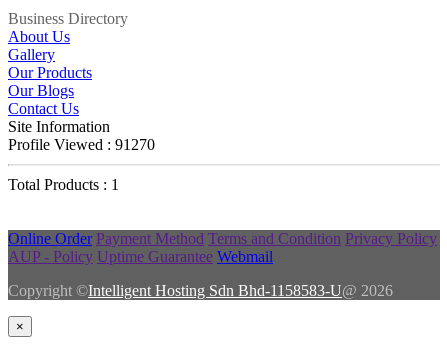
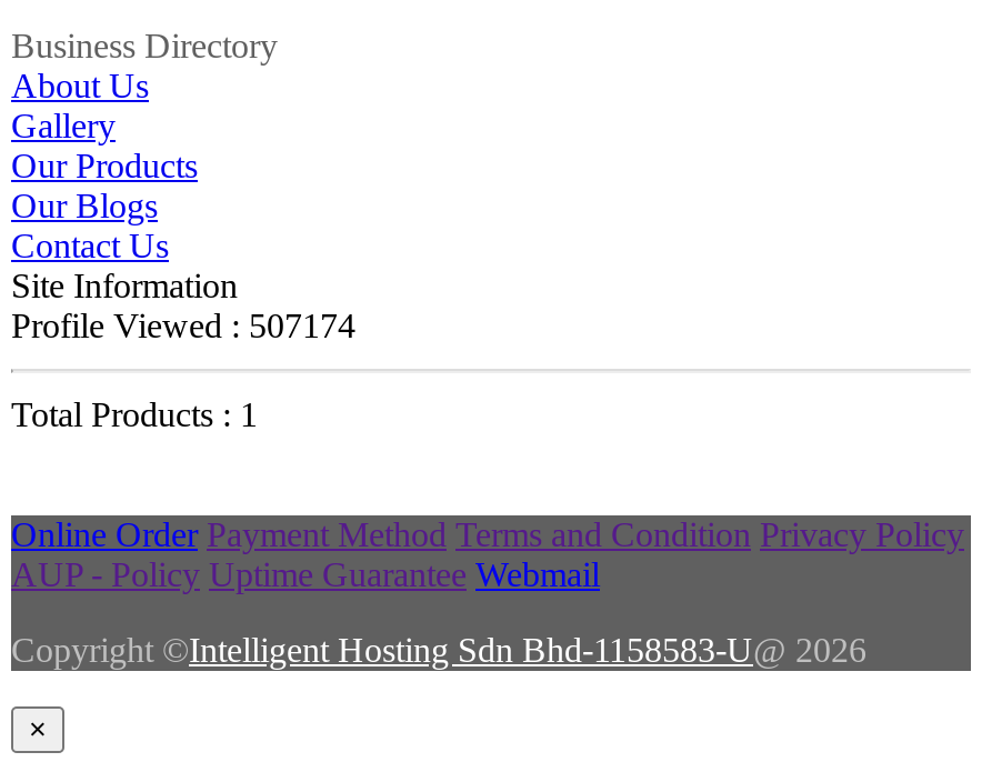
- Profile Viewed : 91270
+ Profile Viewed : 507174
